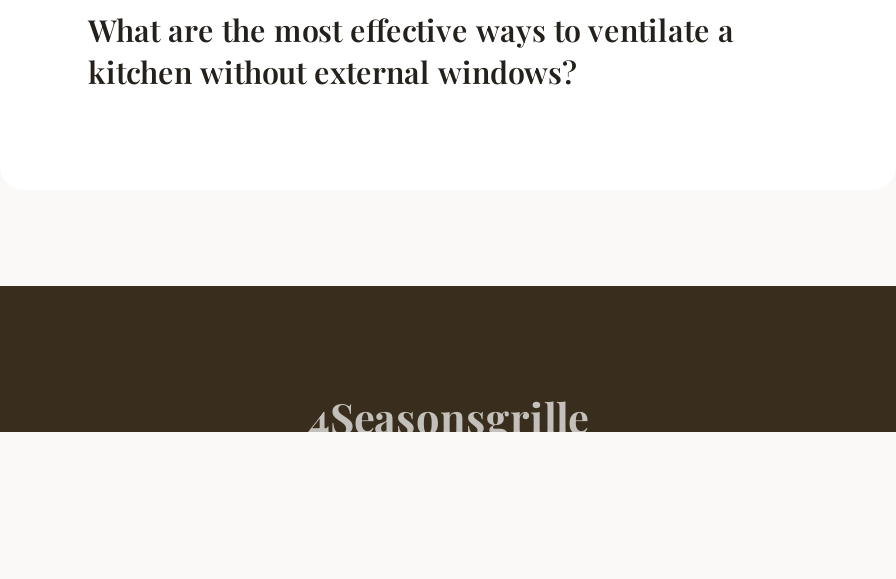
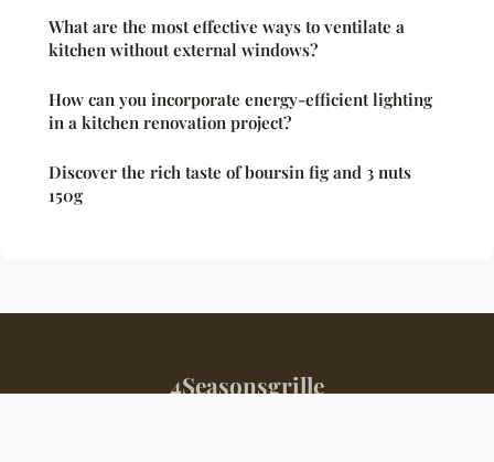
+ How can you incorporate energy-efficient lighting
+ in a kitchen renovation project?
+ Discover the rich taste of boursin fig and 3 nuts
+ 150g
